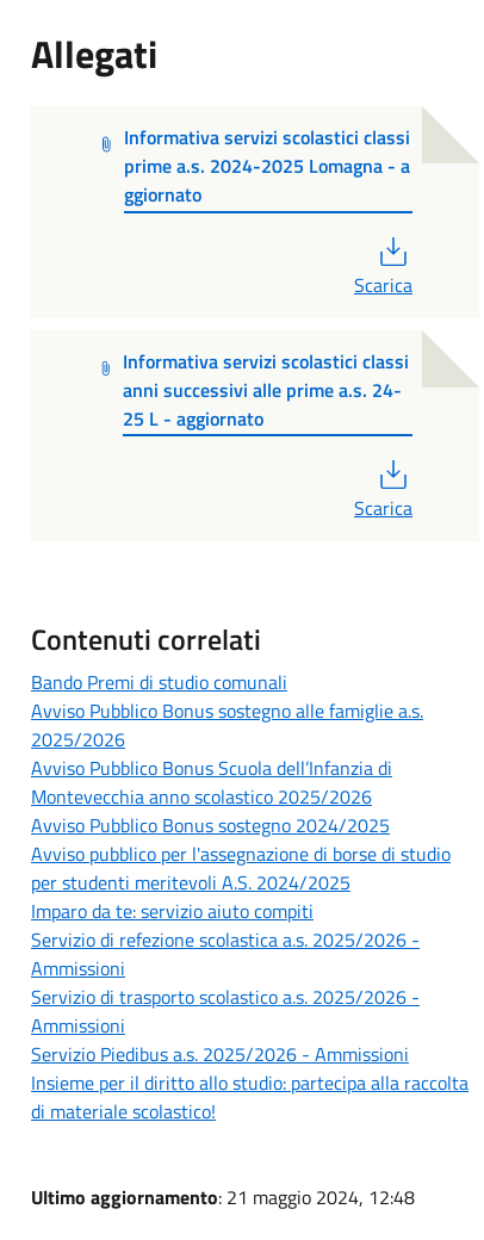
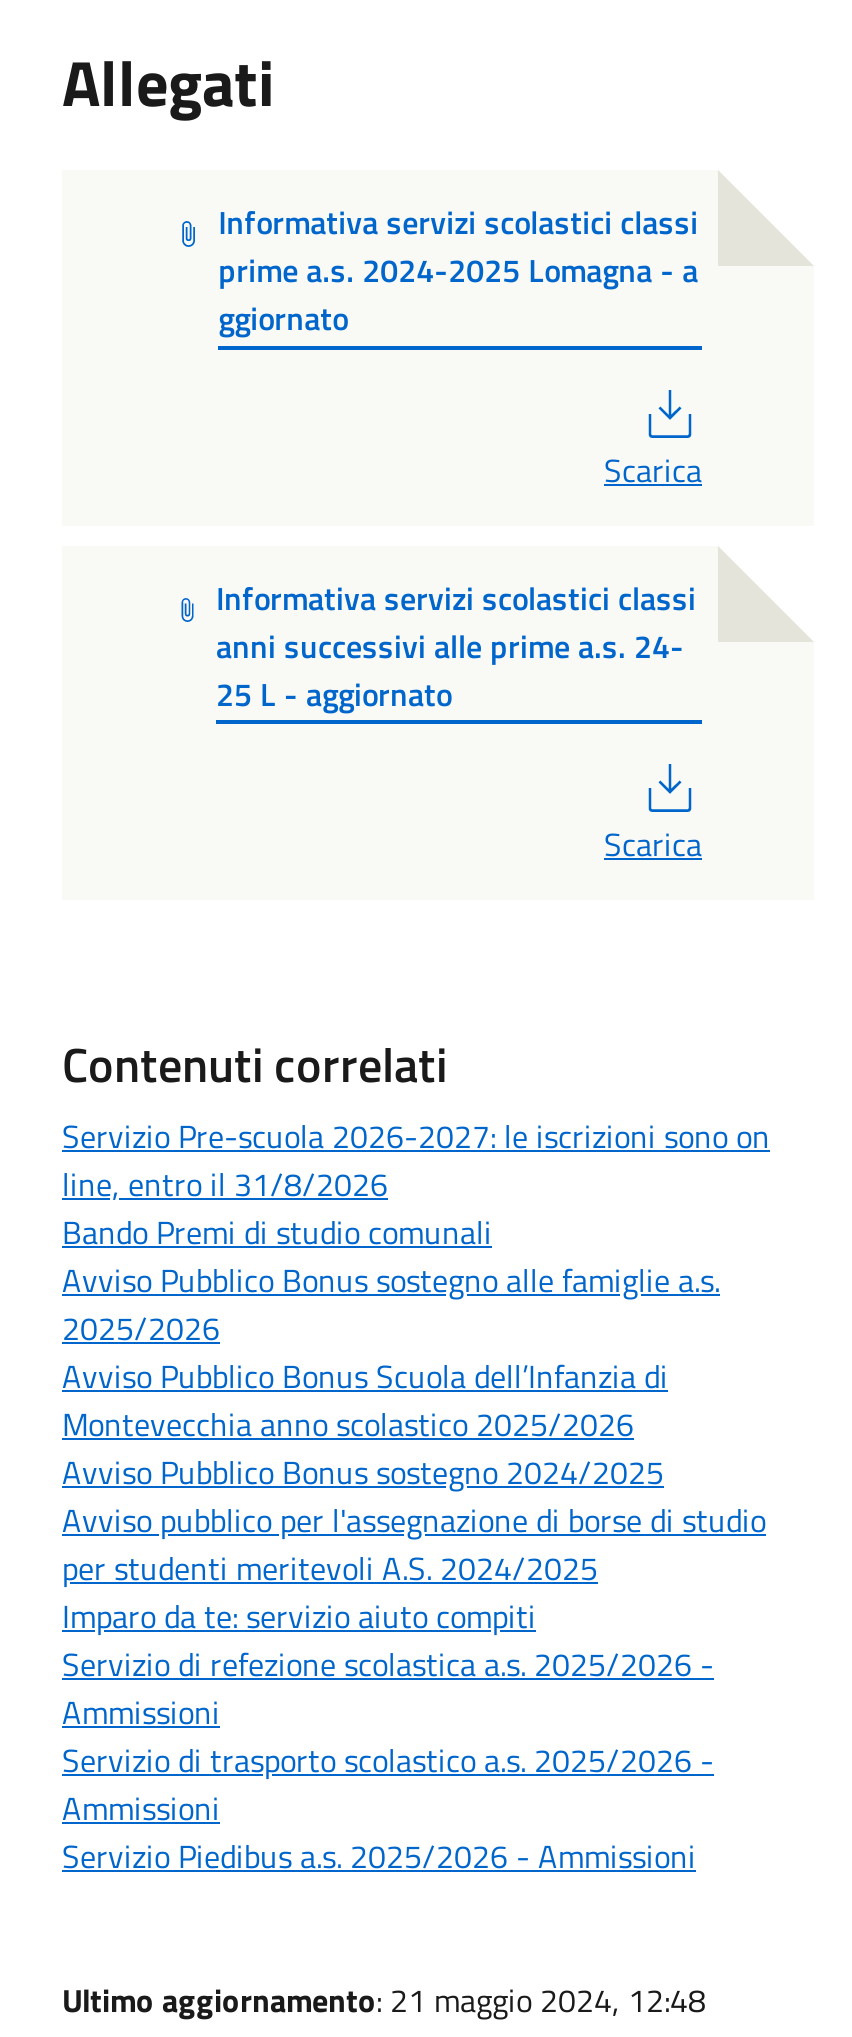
+ Servizio Pre-scuola 2026-2027: le iscrizioni sono on
+ line, entro il 31/8/2026

moved down: Bando Premi di studio comunali | Avviso Pubblico Bonus sostegno alle famiglie a.s. | 2025/2026 | ... | Ammissioni | Servizio Piedibus a.s. 2025/2026 - Ammissioni

- Insieme per il diritto allo studio: partecipa alla raccolta
- di materiale scolastico!
